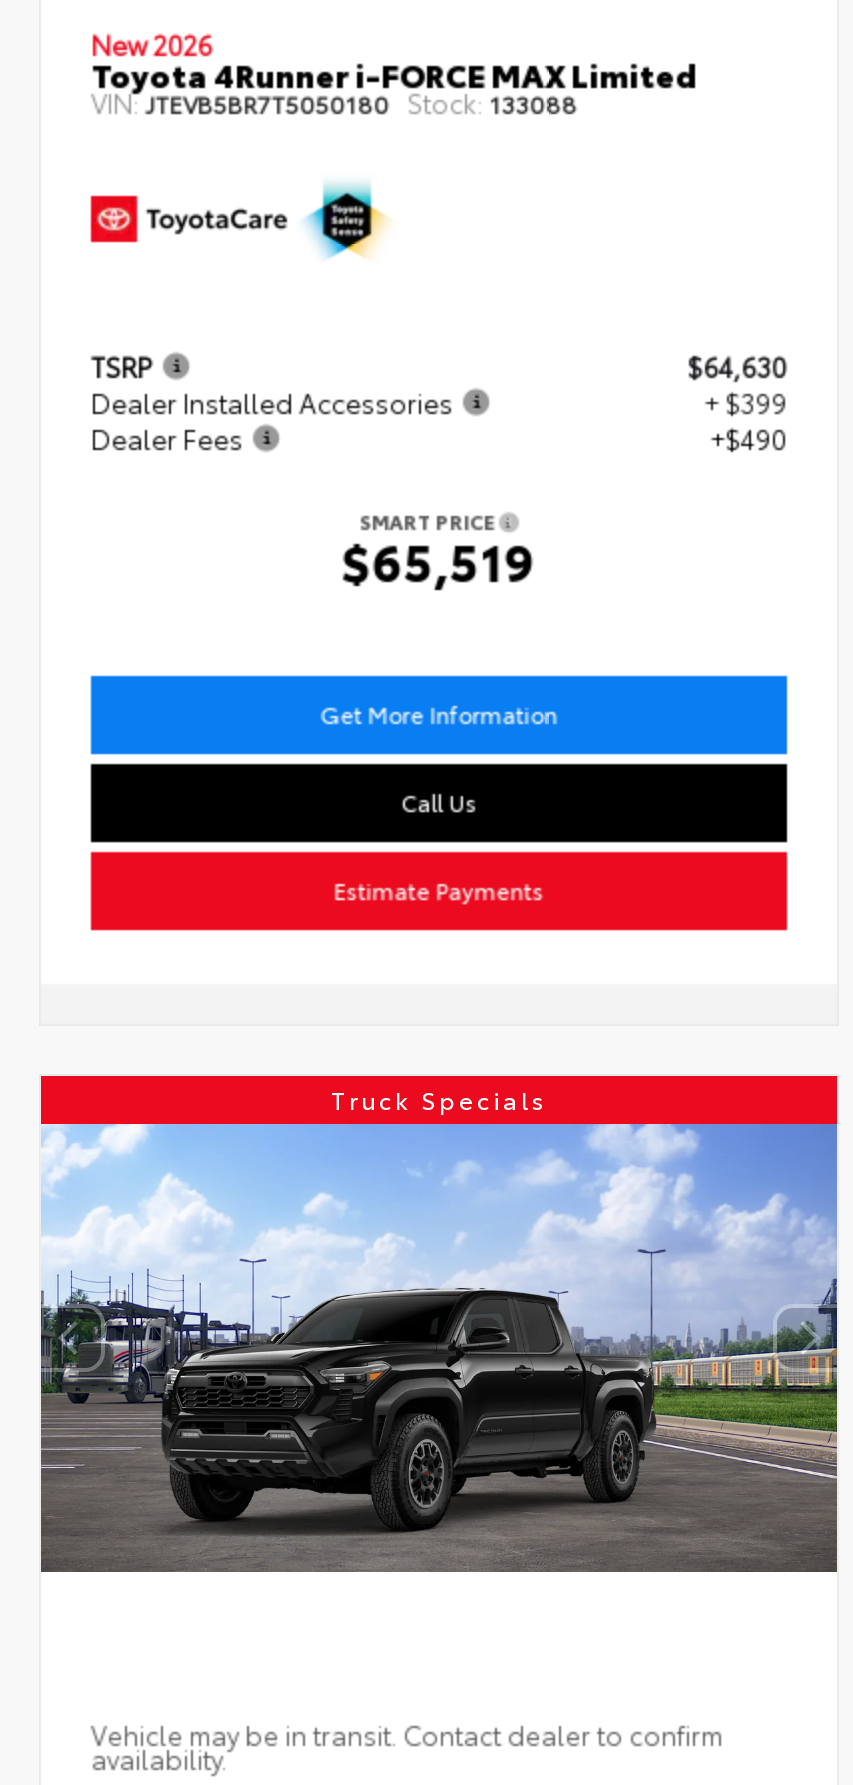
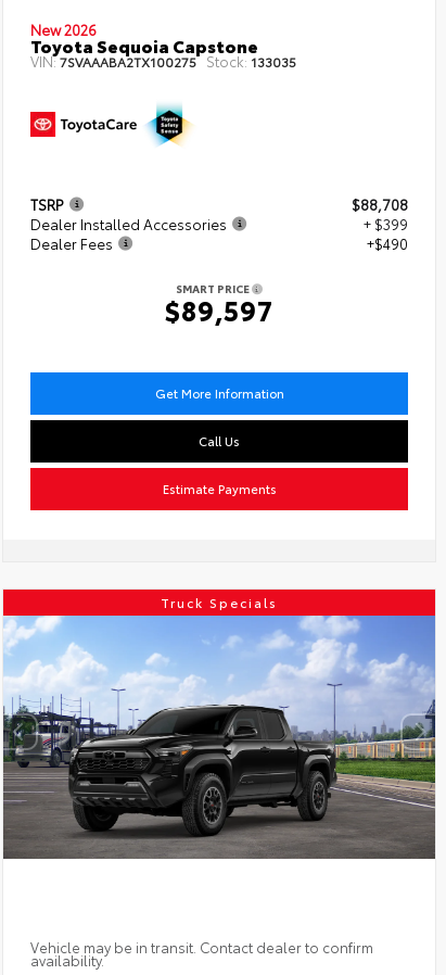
- Toyota 4Runner i-FORCE MAX Limited
- VIN:JTEVB5BR7T5050180 Stock:133088
+ Toyota Sequoia Capstone
+ VIN:7SVAAABA2TX100275 Stock:133035

- $64,630
+ $88,708

- $65,519
+ $89,597
